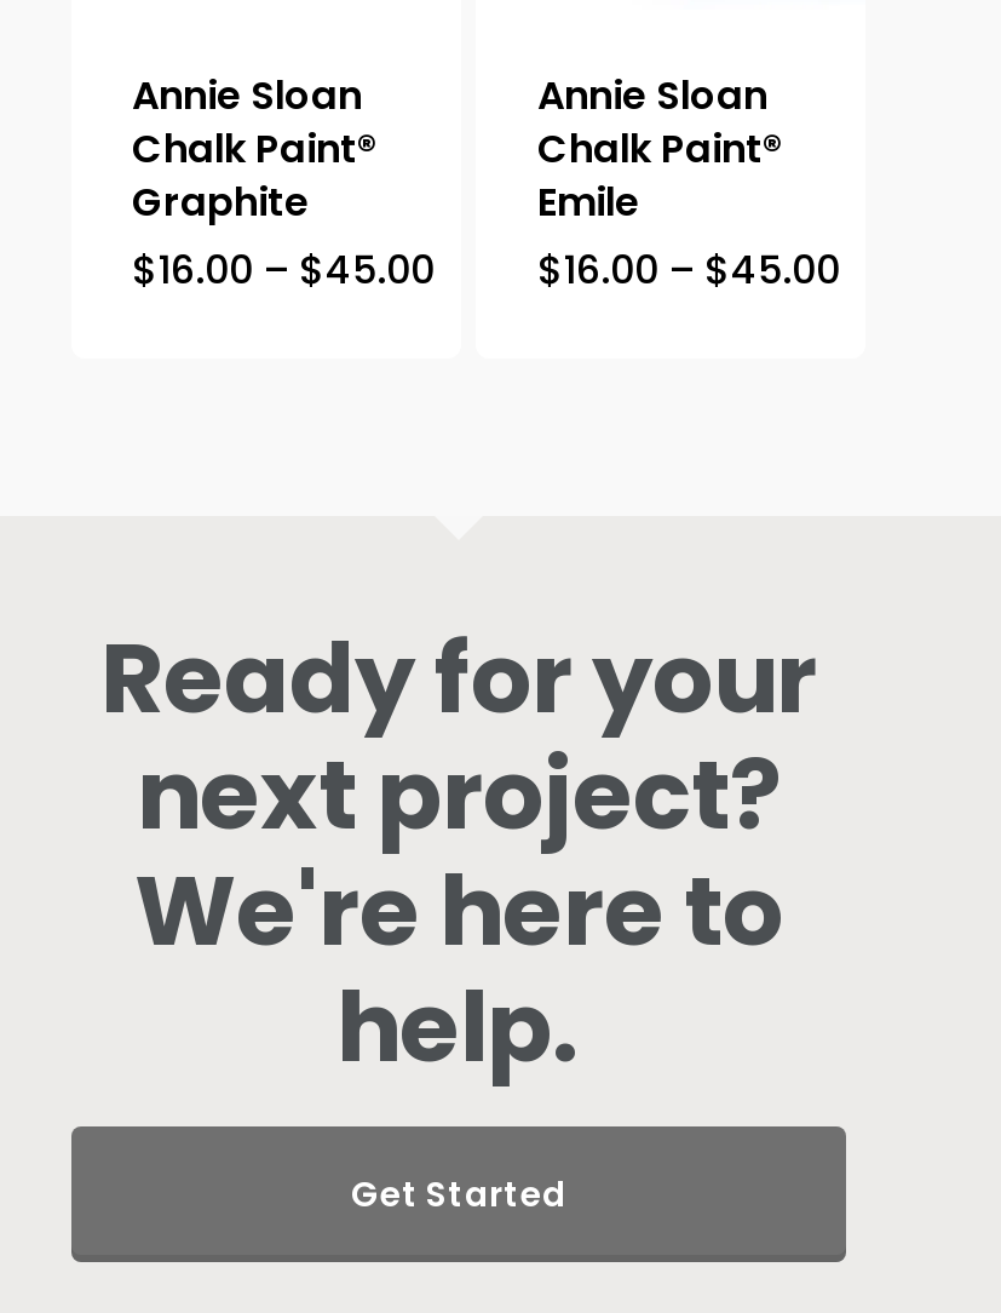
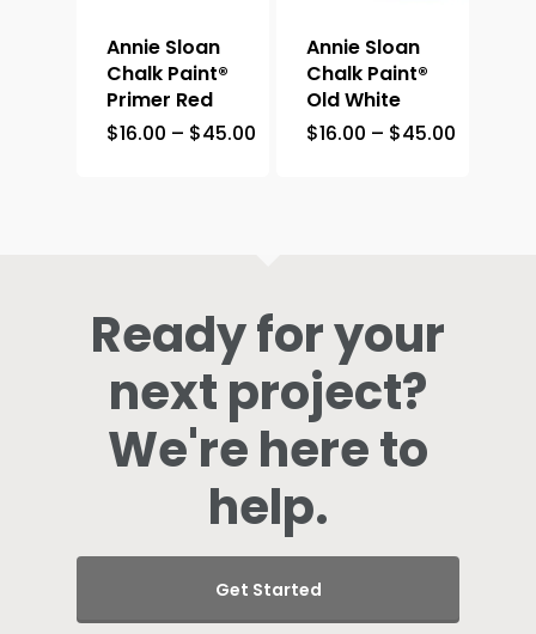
- Graphite
+ Primer Red

- Emile
+ Old White
